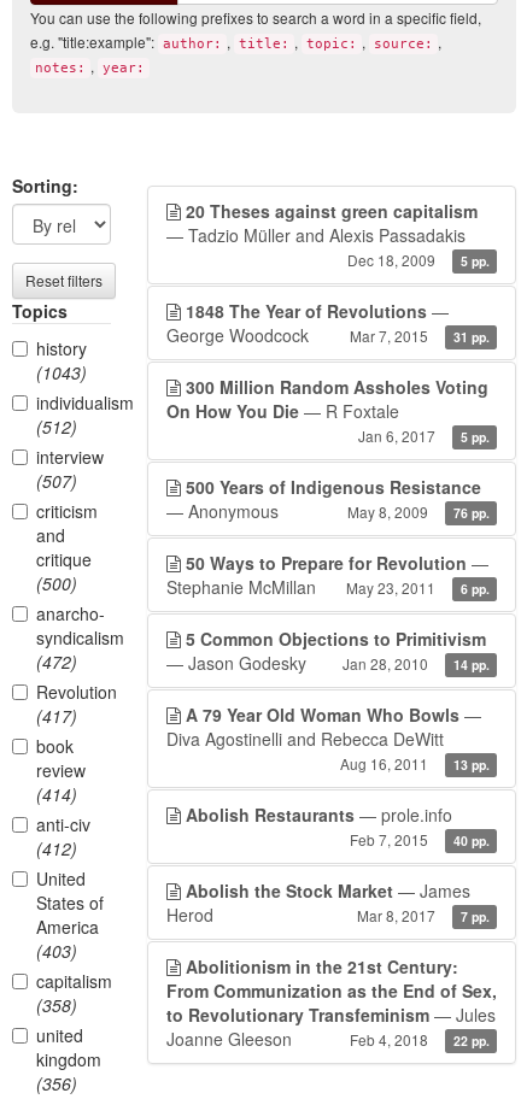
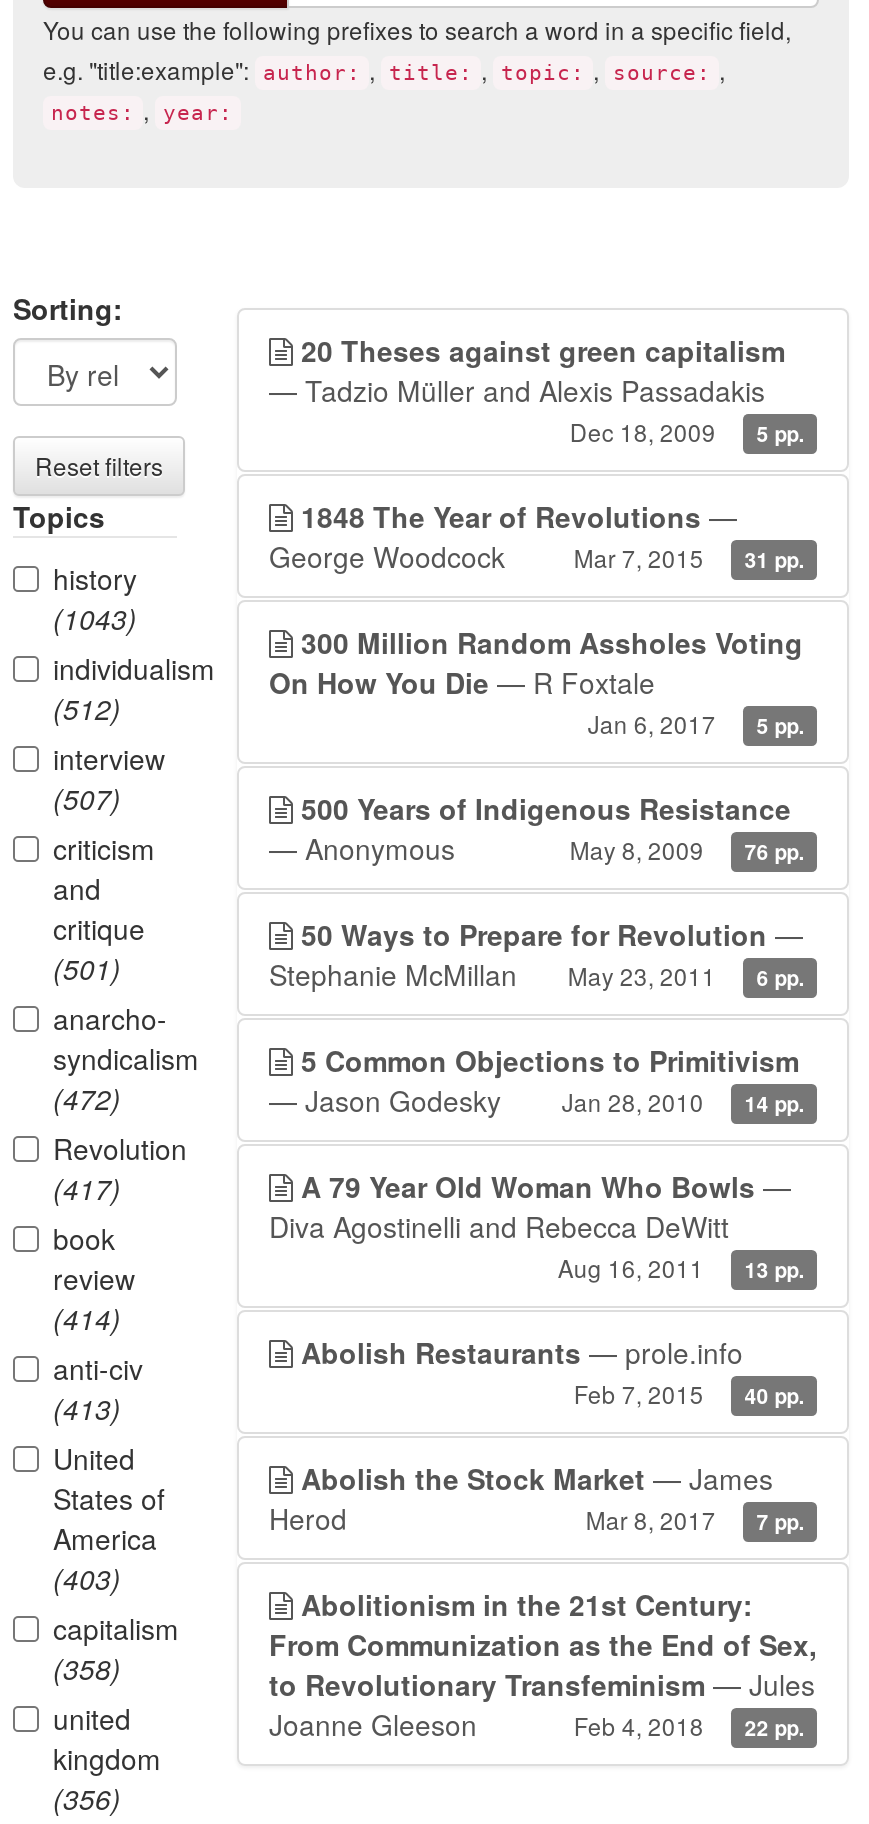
- (500)
+ (501)

- (412)
+ (413)
